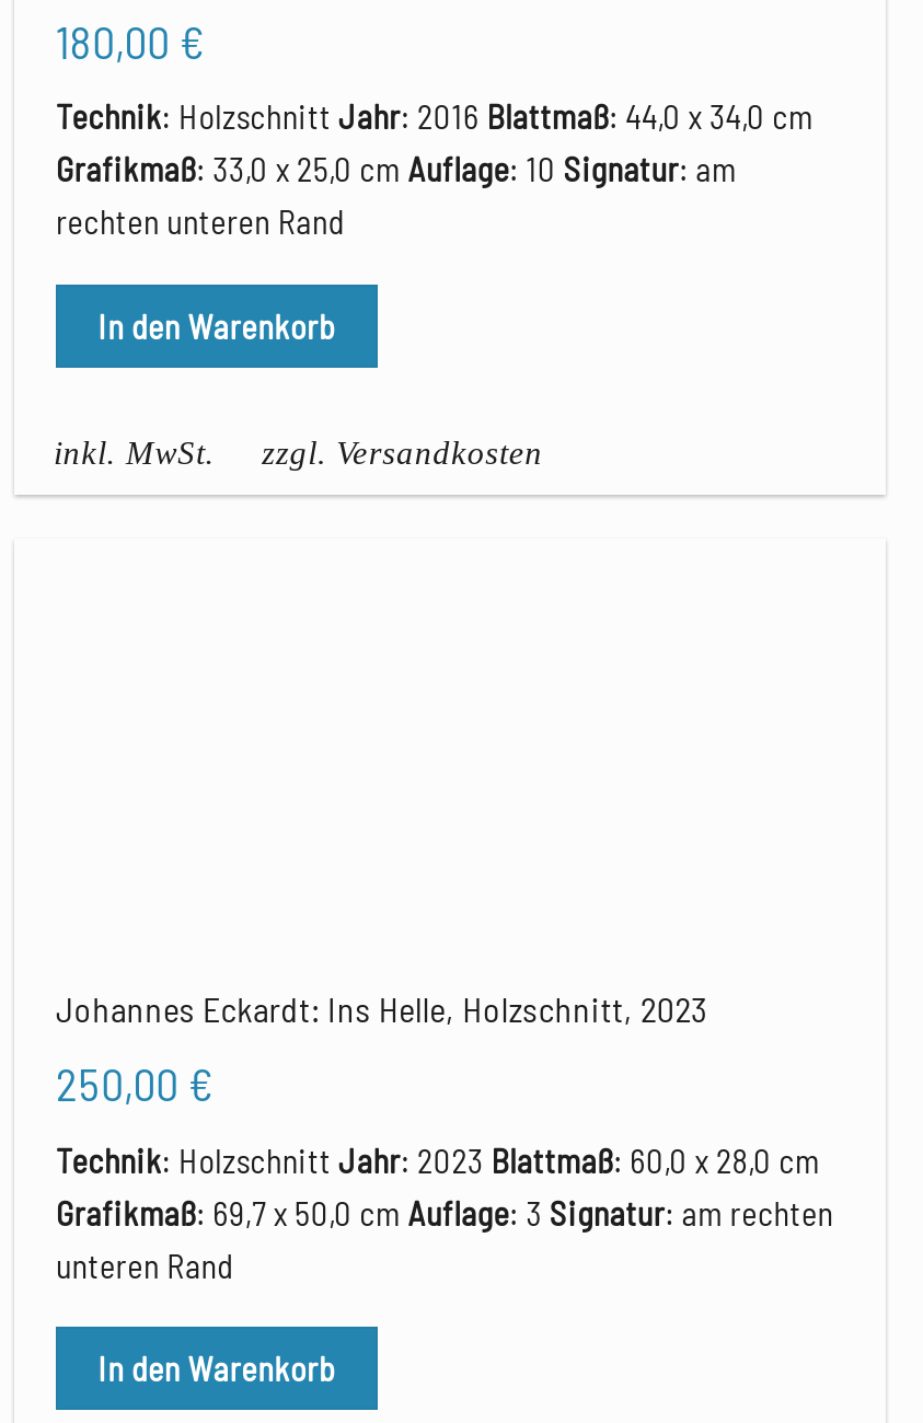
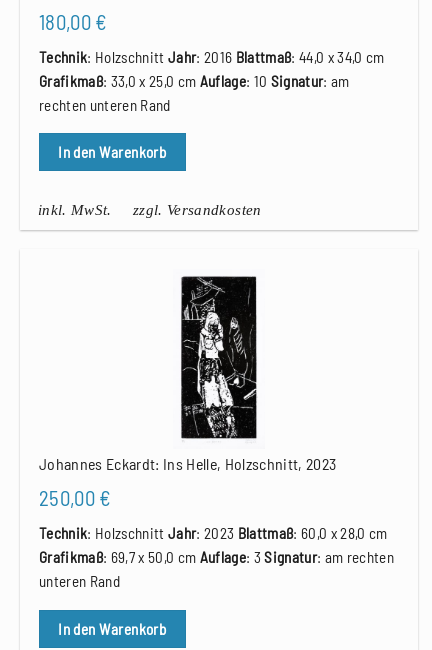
+ [image]
